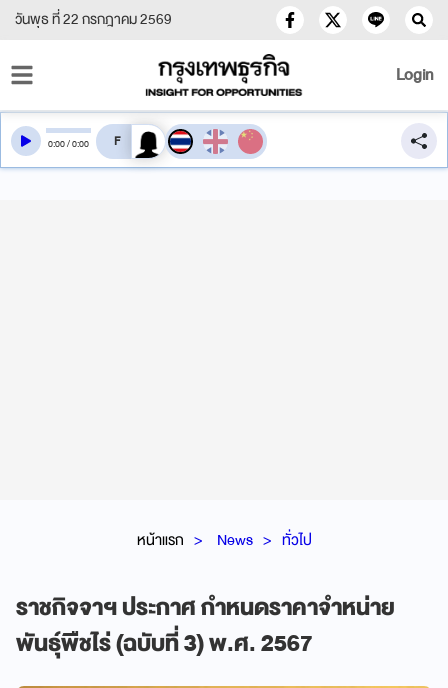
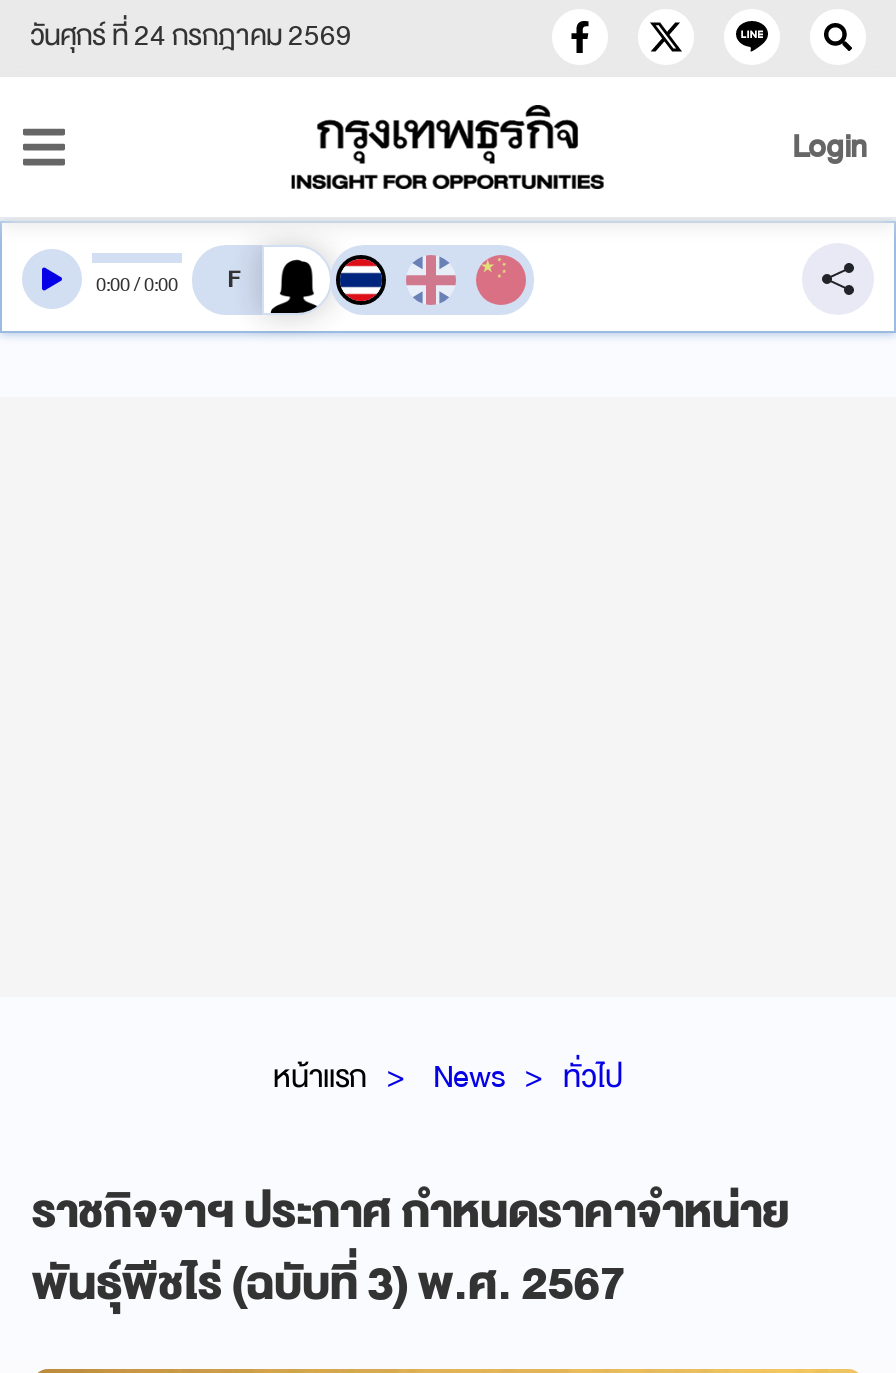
- วันพุธ ที่ 22 กรกฎาคม 2569
+ วันศุกร์ ที่ 24 กรกฎาคม 2569
